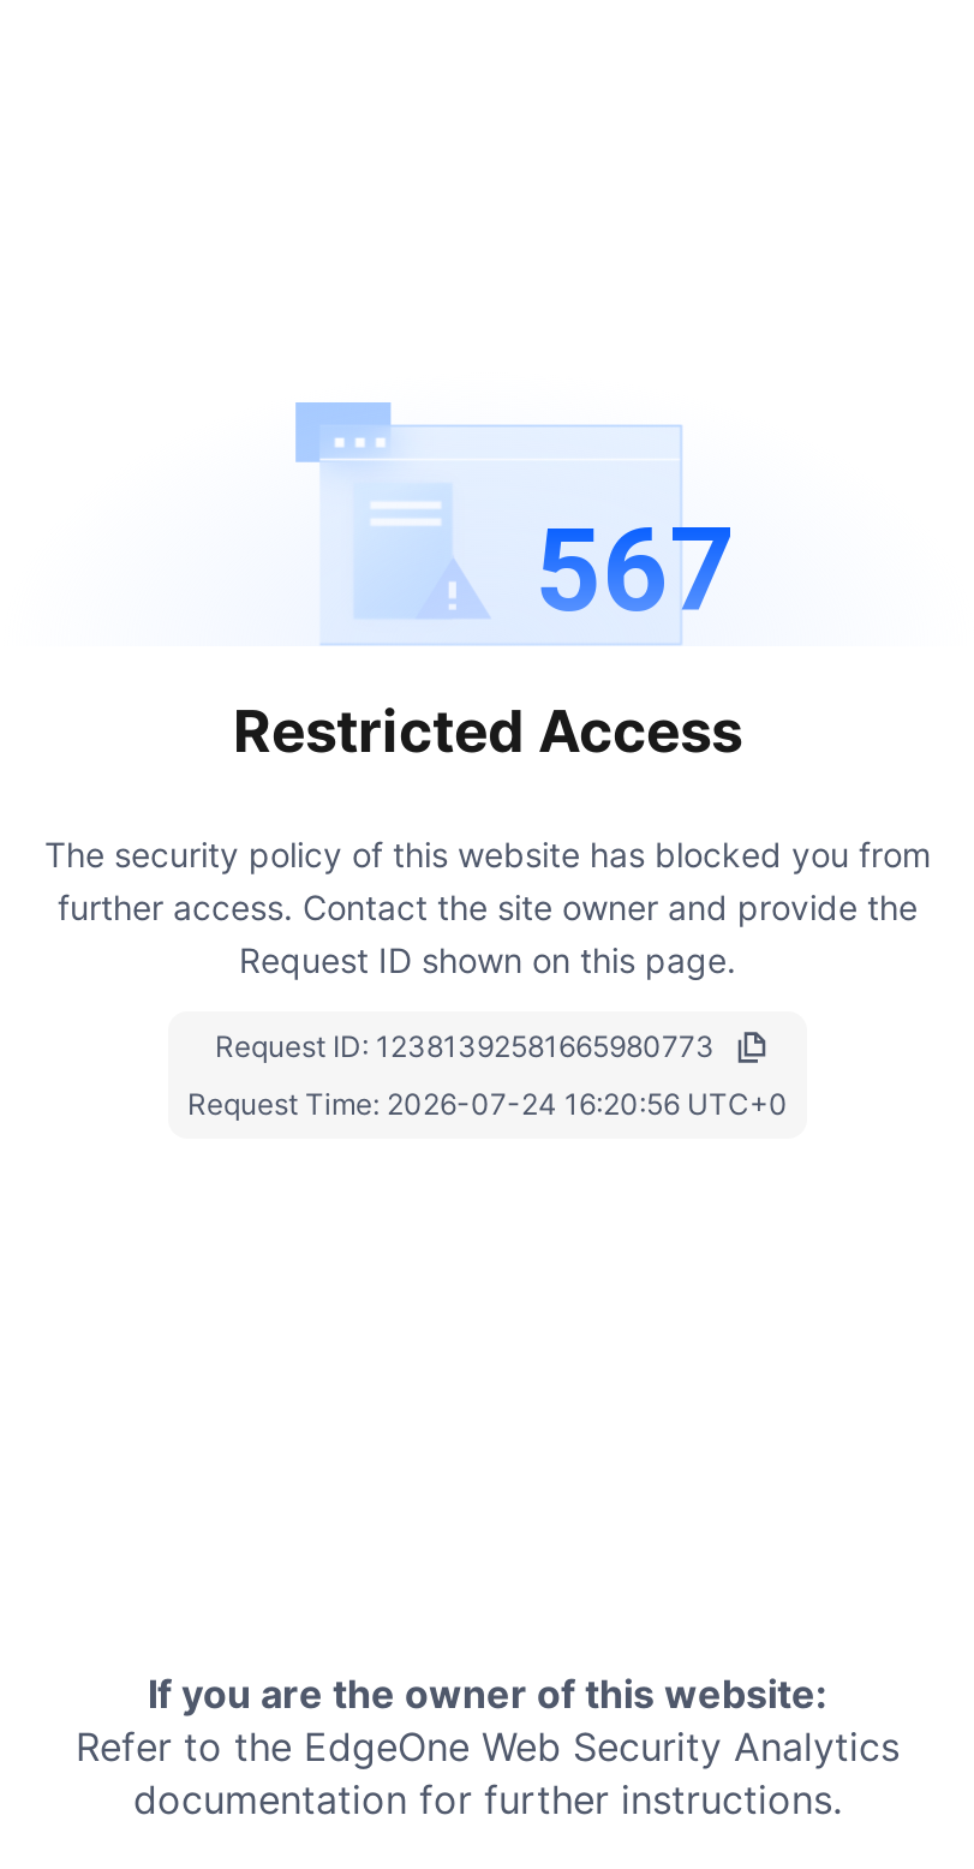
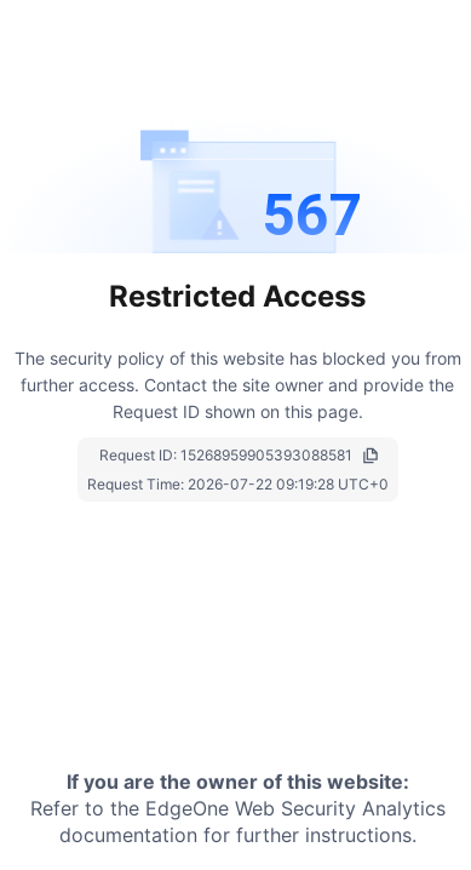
- Request ID: 12381392581665980773
+ Request ID: 15268959905393088581

- Request Time: 2026-07-24 16:20:56 UTC+0
+ Request Time: 2026-07-22 09:19:28 UTC+0
